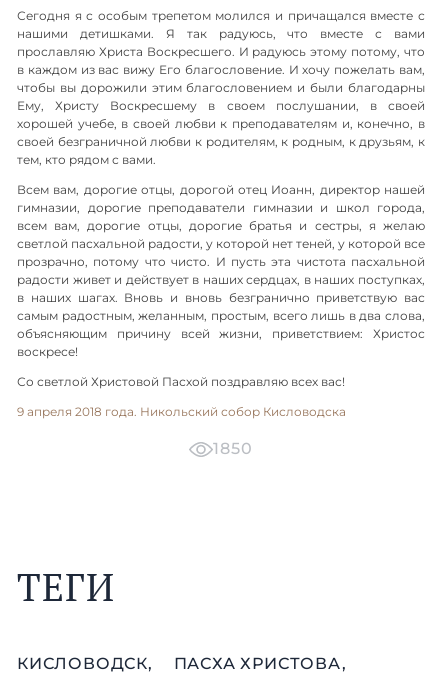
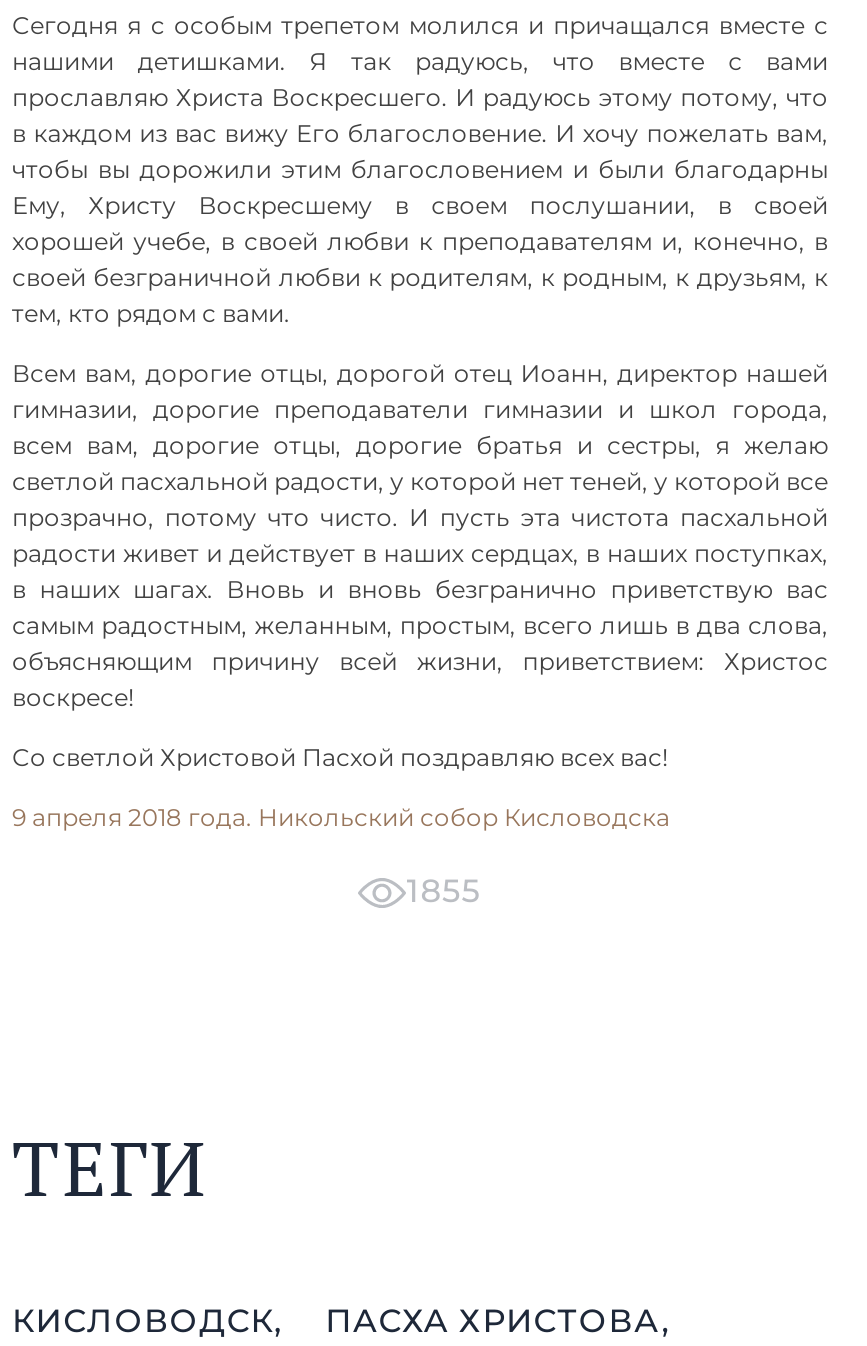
- 1850
+ 1855
